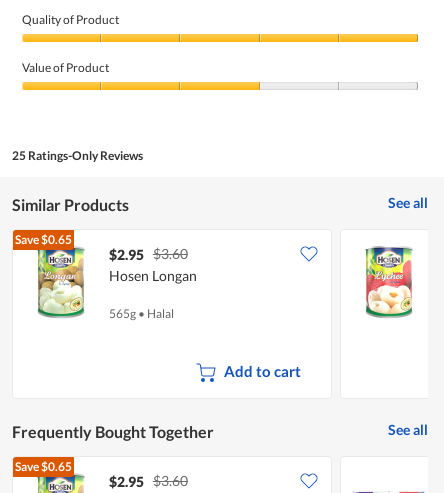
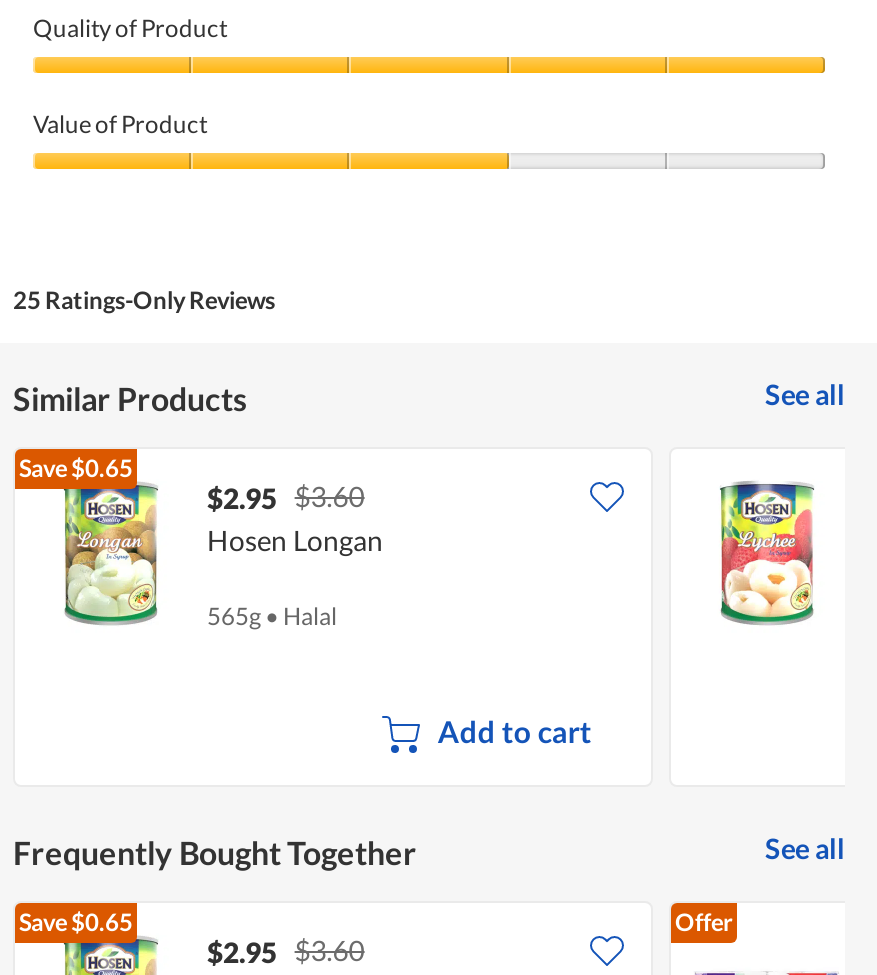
+ Offer
